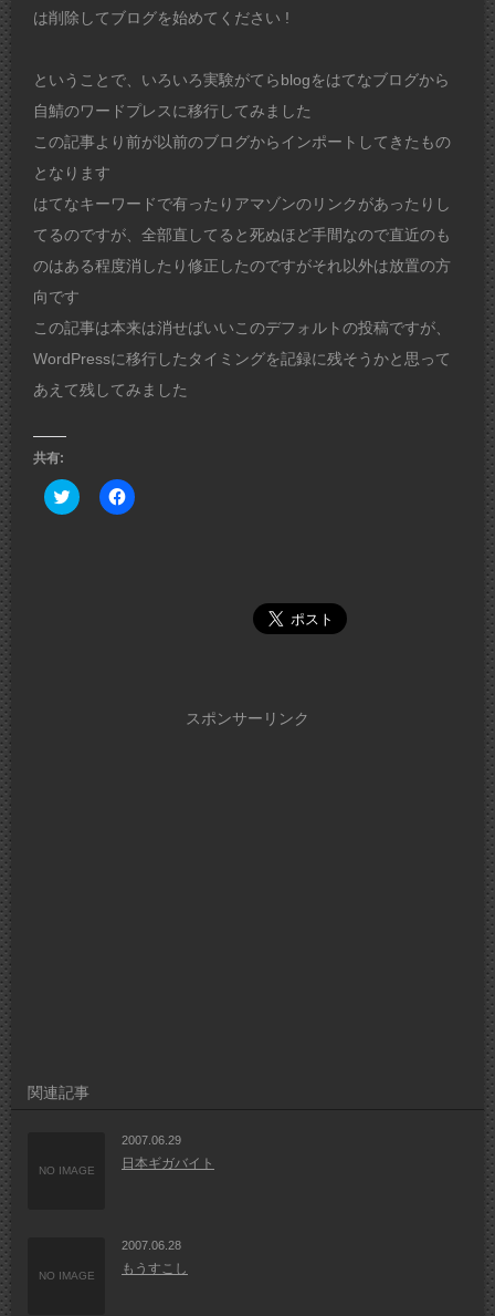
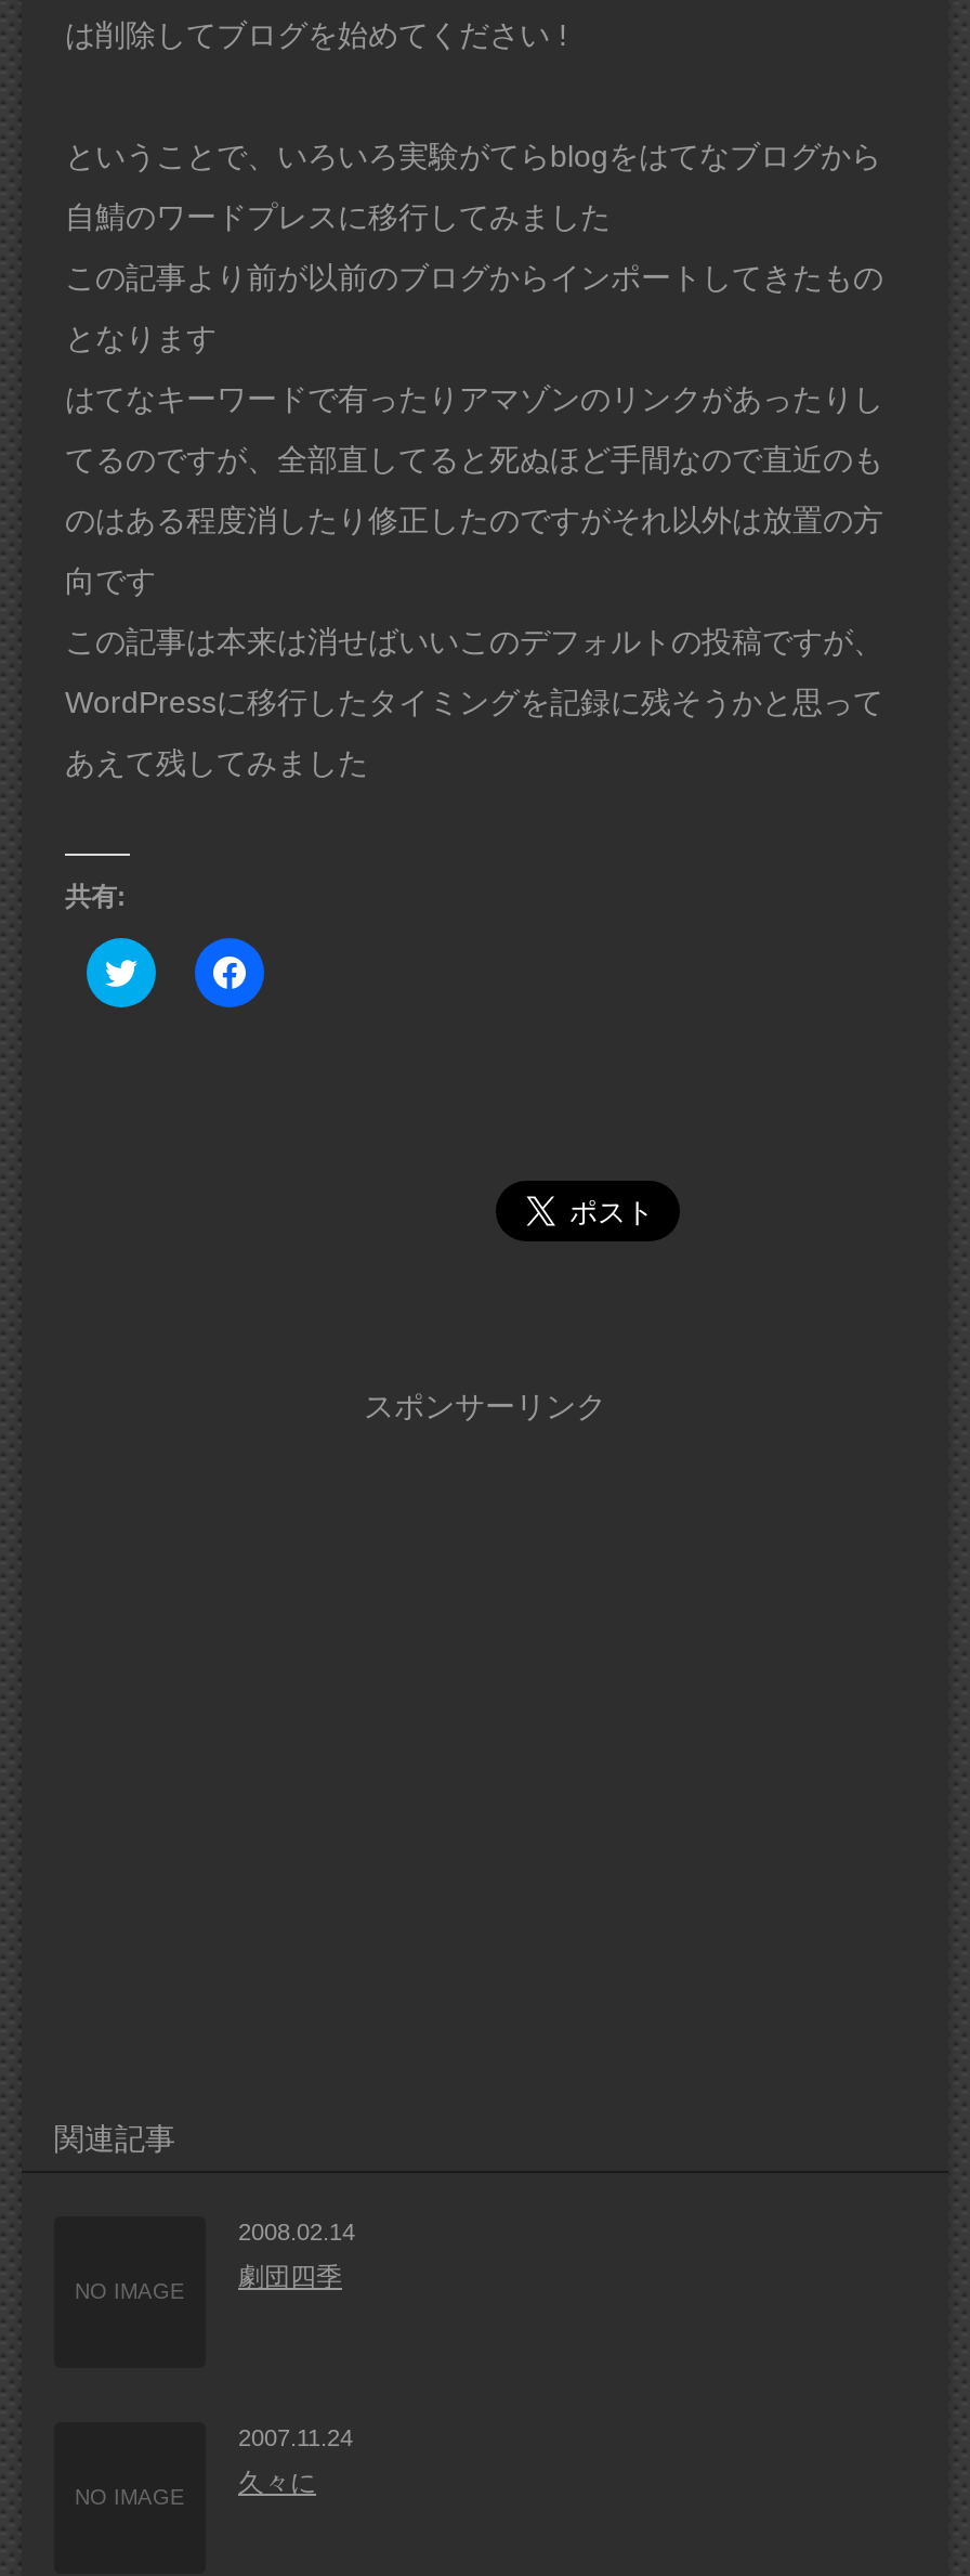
- 2007.06.29
+ 2008.02.14

- 日本ギガバイト
+ 劇団四季

- 2007.06.28
+ 2007.11.24

- もうすこし
+ 久々に
